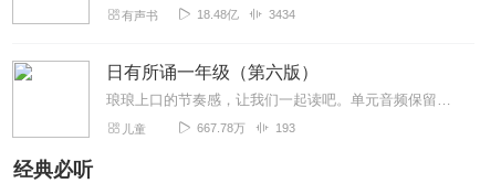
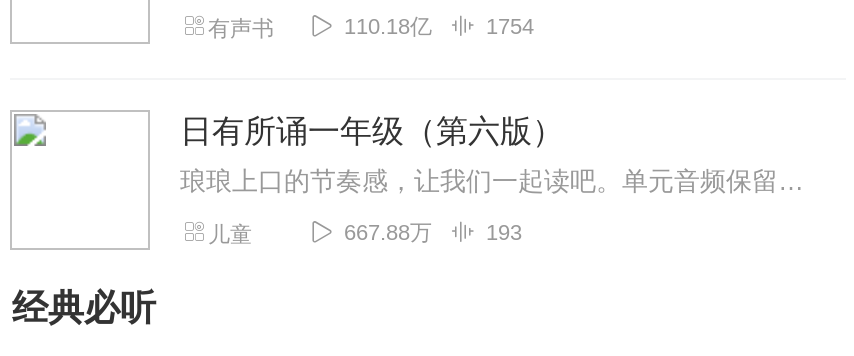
- 18.48亿
+ 110.18亿

- 3434
+ 1754

- 667.78万
+ 667.88万
